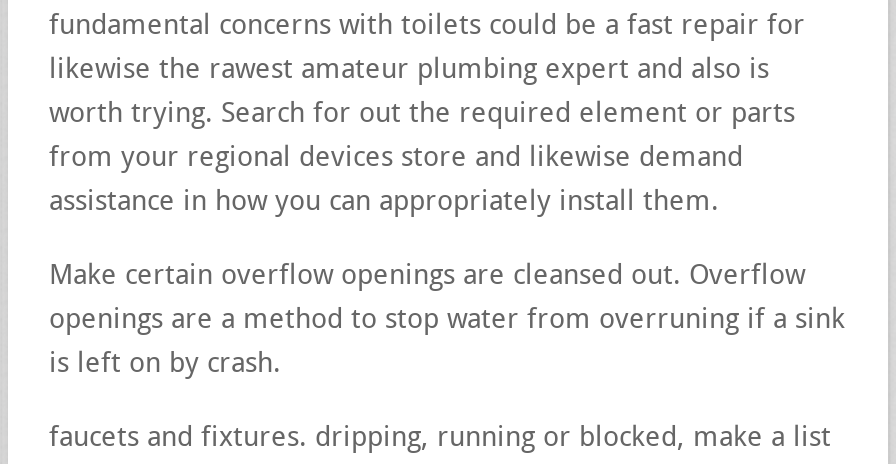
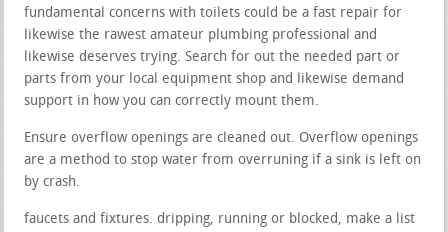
- likewise the rawest amateur plumbing expert and also is
+ likewise the rawest amateur plumbing professional and

- worth trying. Search for out the required element or parts
+ likewise deserves trying. Search for out the needed part or

- from your regional devices store and likewise demand
+ parts from your local equipment shop and likewise demand

- assistance in how you can appropriately install them.
+ support in how you can correctly mount them.

- Make certain overflow openings are cleansed out. Overflow
+ Ensure overflow openings are cleaned out. Overflow openings

- openings are a method to stop water from overruning if a sink
+ are a method to stop water from overruning if a sink is left on

- is left on by crash.
+ by crash.
